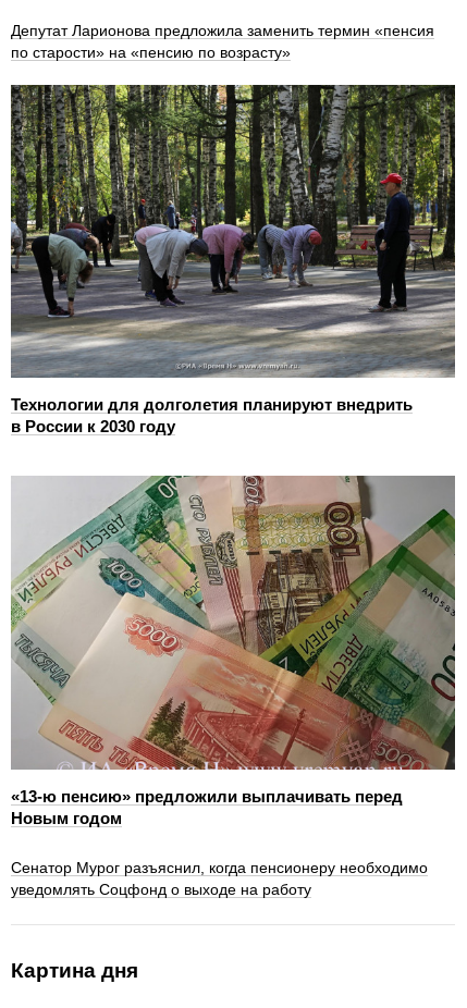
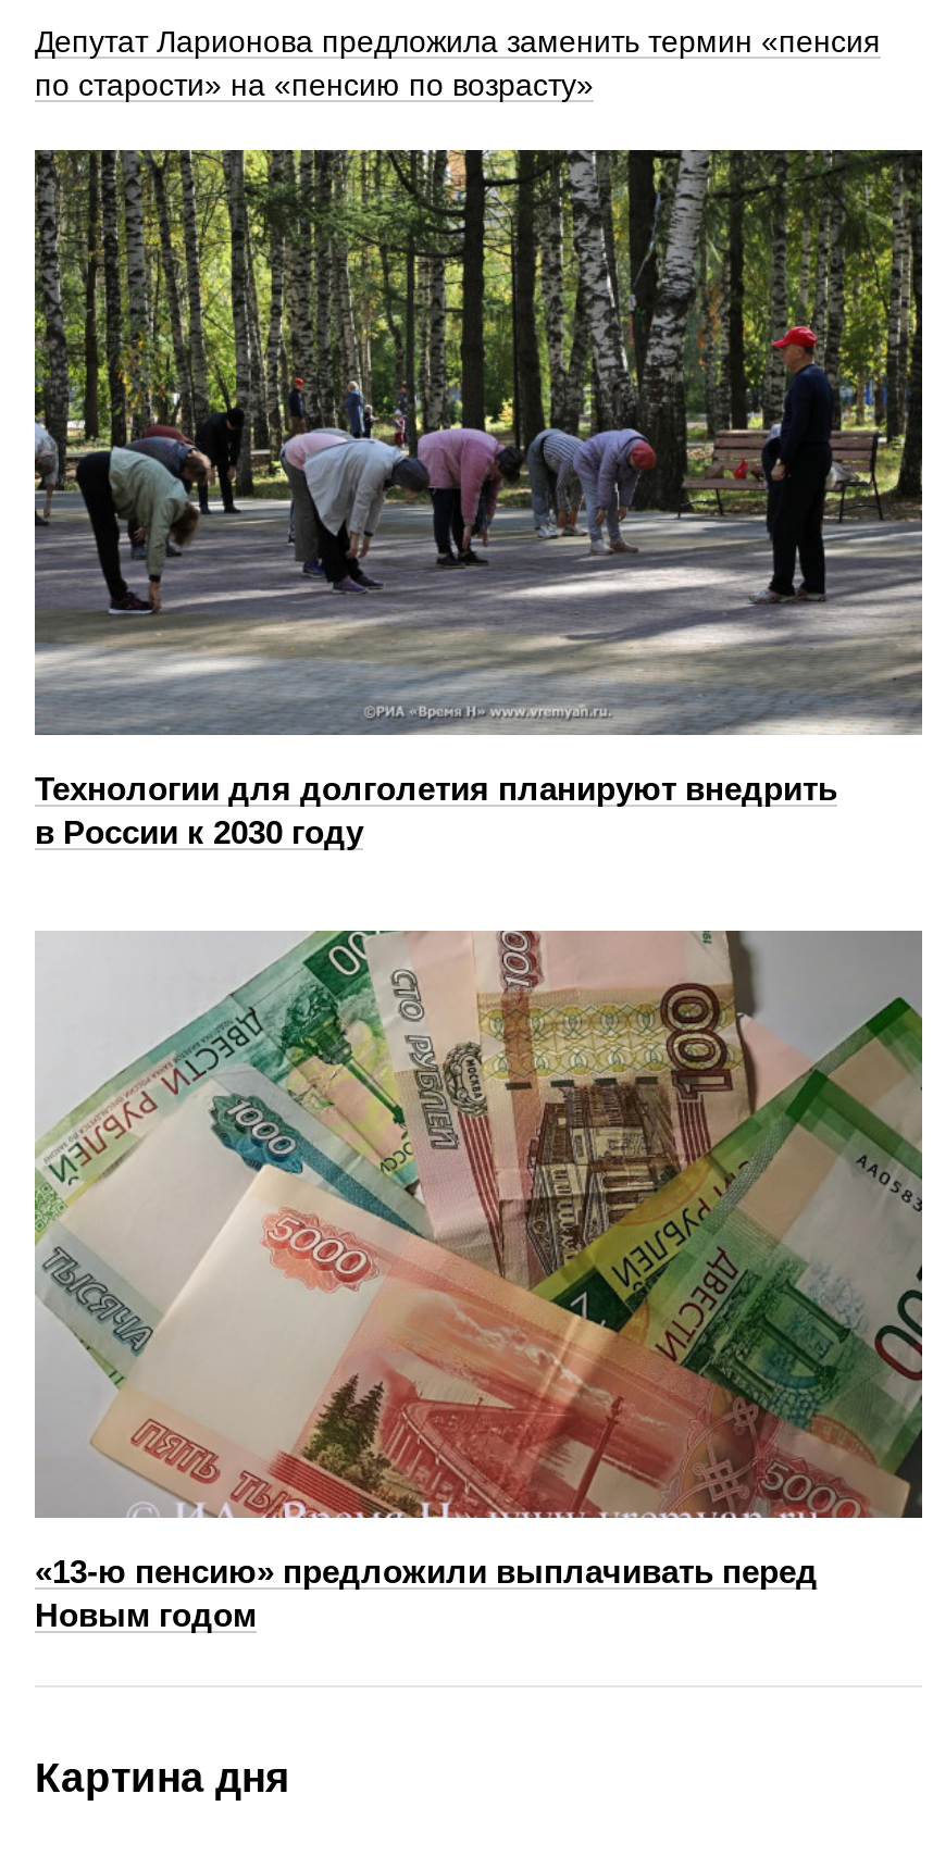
- Сенатор Мурог разъяснил, когда пенсионеру необходимо
- уведомлять Соцфонд о выходе на работу
